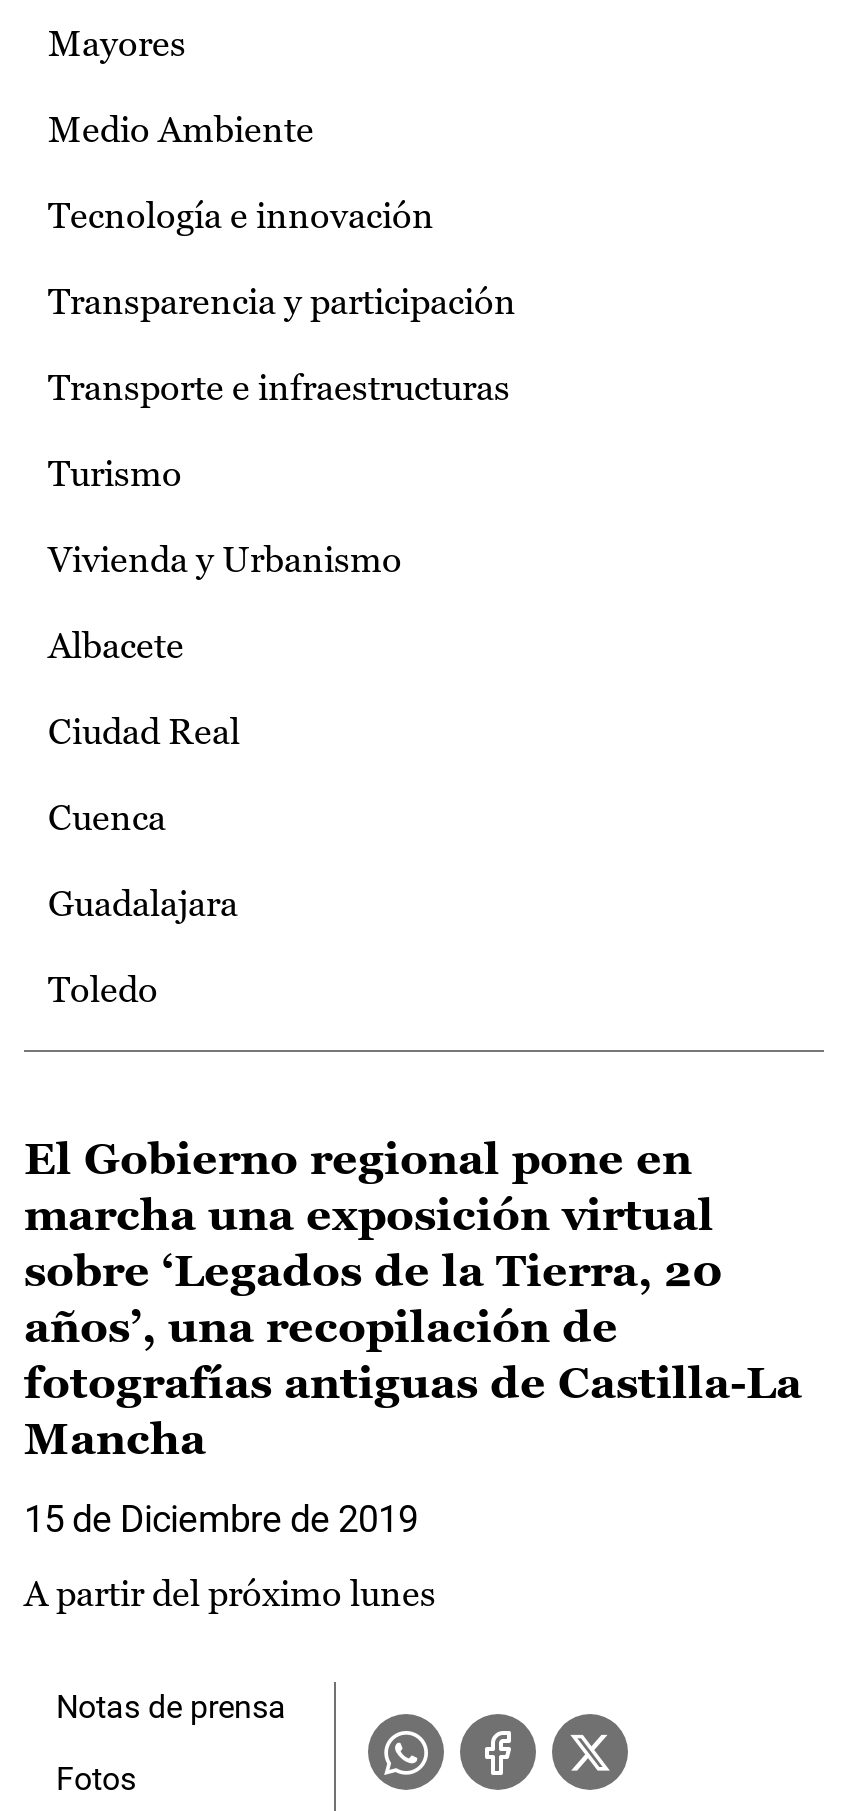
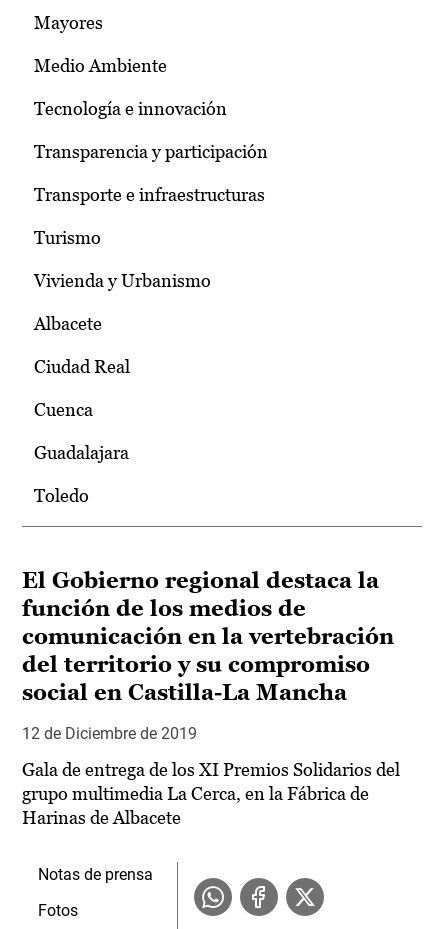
- El Gobierno regional pone en
- marcha una exposición virtual
- sobre ‘Legados de la Tierra, 20
- años’, una recopilación de
- fotografías antiguas de Castilla-La
- Mancha
+ El Gobierno regional destaca la
+ función de los medios de
+ comunicación en la vertebración
+ del territorio y su compromiso
+ social en Castilla-La Mancha

- 15 de Diciembre de 2019
+ 12 de Diciembre de 2019

- A partir del próximo lunes
+ Gala de entrega de los XI Premios Solidarios del
+ grupo multimedia La Cerca, en la Fábrica de
+ Harinas de Albacete
